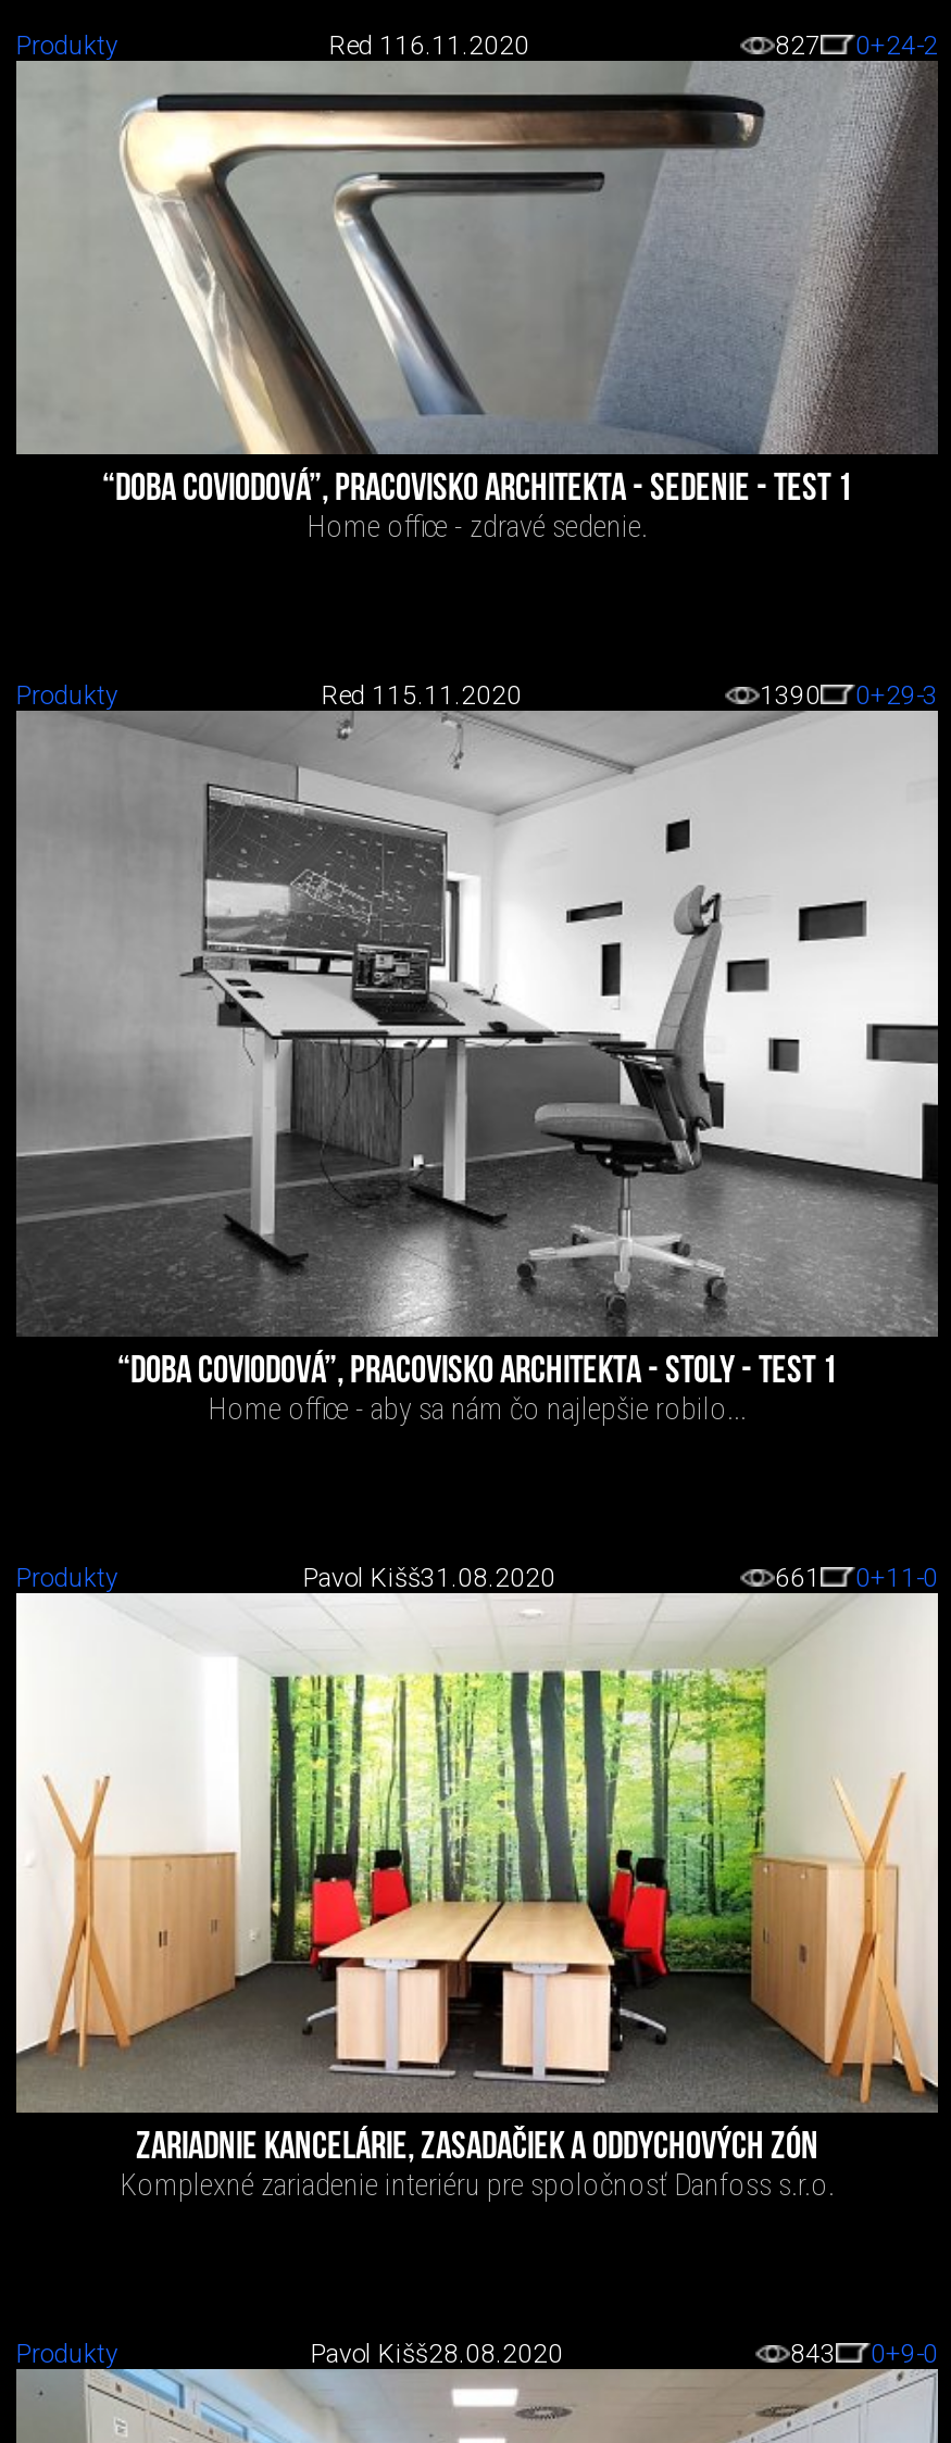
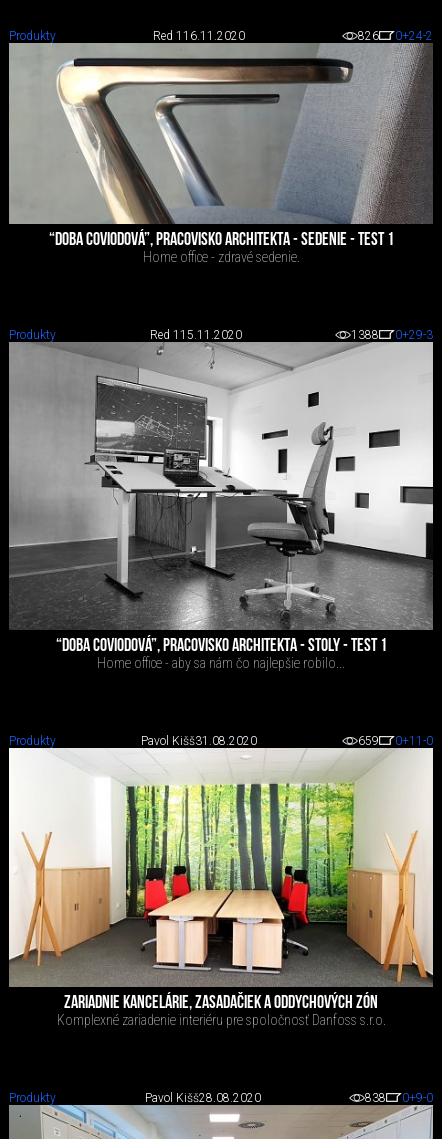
- 827 0+24-2
+ 826 0+24-2

- 1390 0+29-3
+ 1388 0+29-3

- 661 0+11 -0
+ 659 0+11 -0

- 843 0+9-0
+ 838 0+9-0
